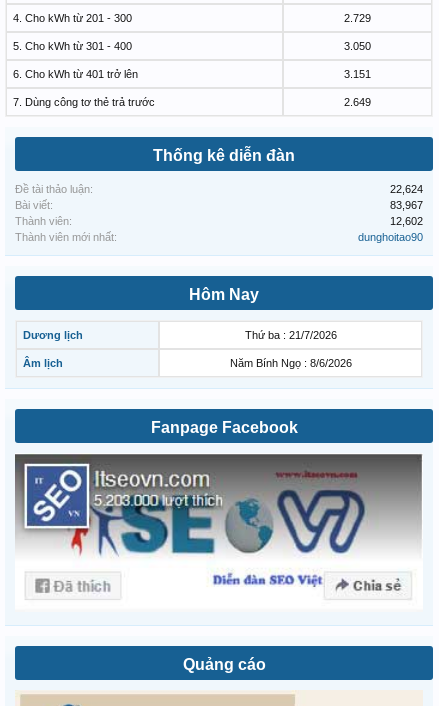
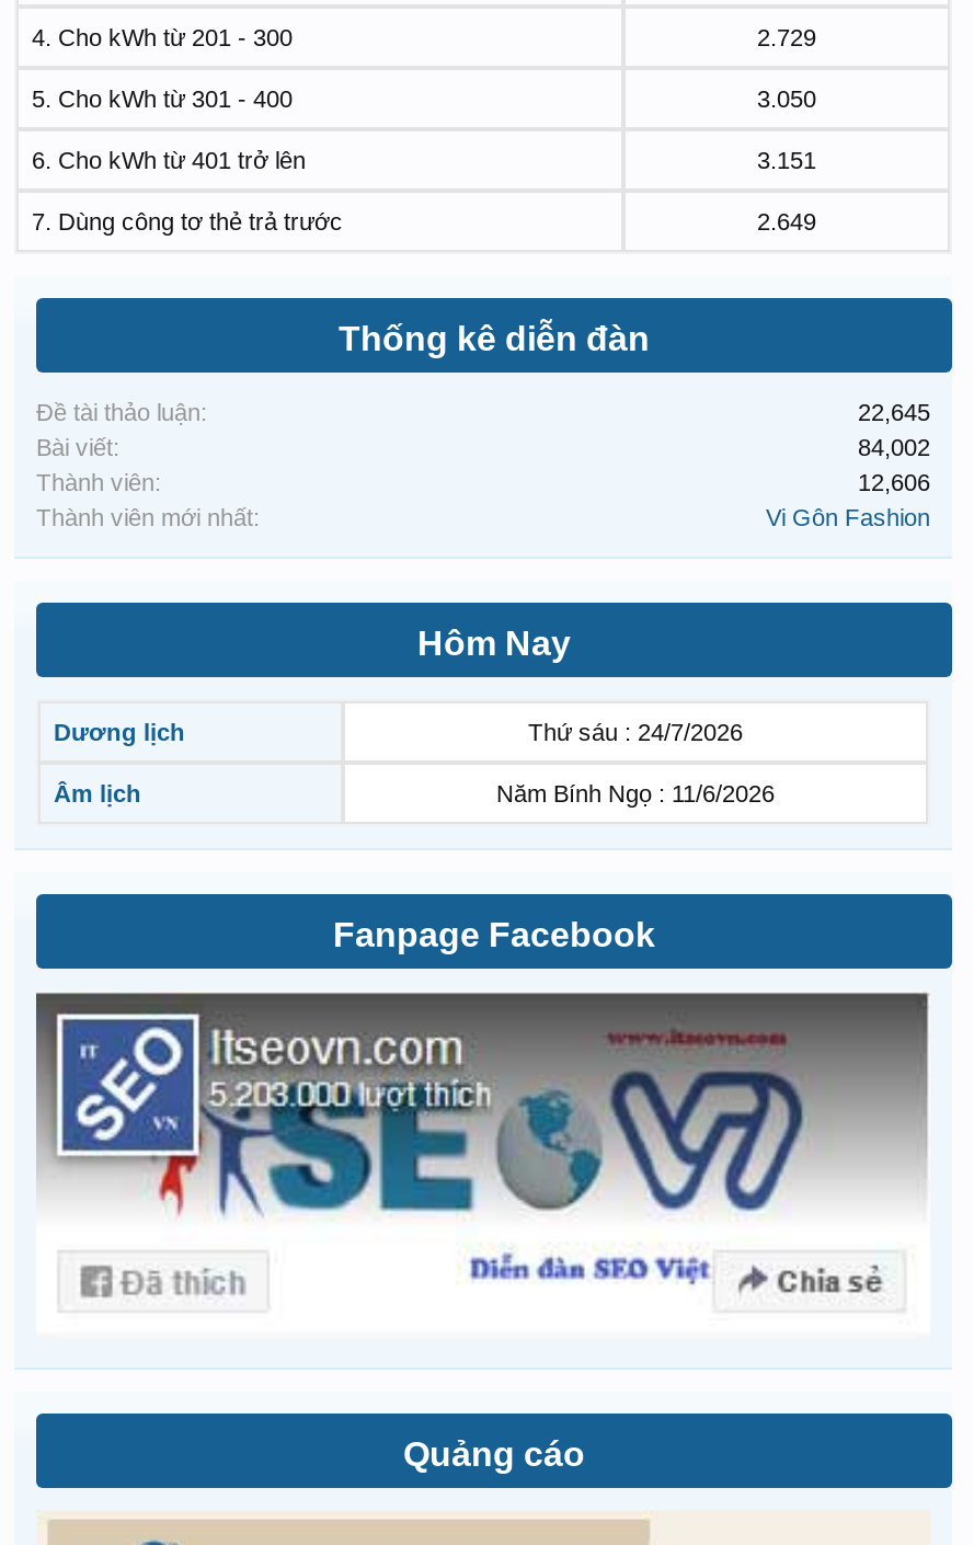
- 22,624
+ 22,645

- 83,967
+ 84,002

- 12,602
+ 12,606

- dunghoitao90
+ Vi Gôn Fashion

- Thứ ba : 21/7/2026
+ Thứ sáu : 24/7/2026

- Năm Bính Ngọ : 8/6/2026
+ Năm Bính Ngọ : 11/6/2026
